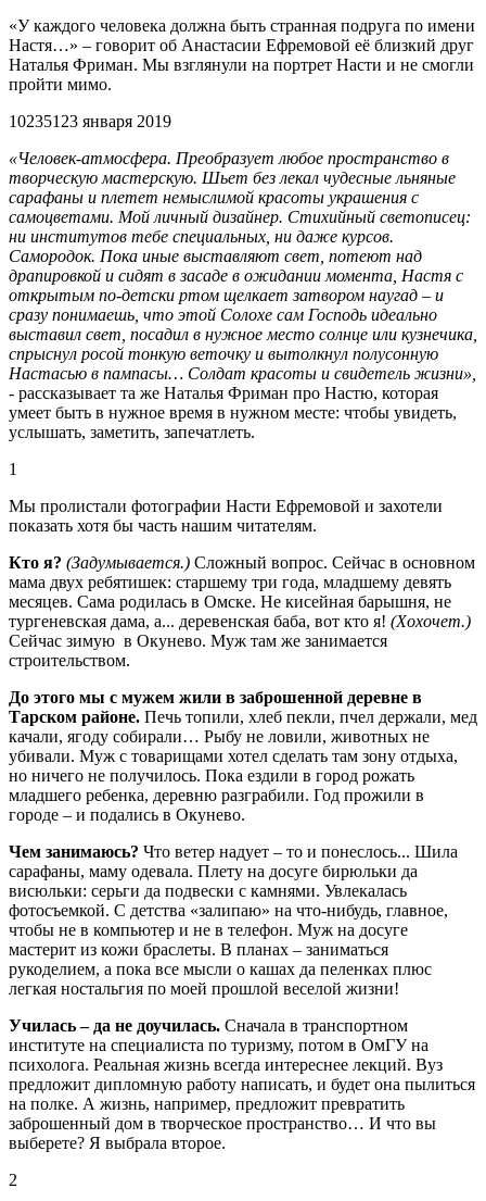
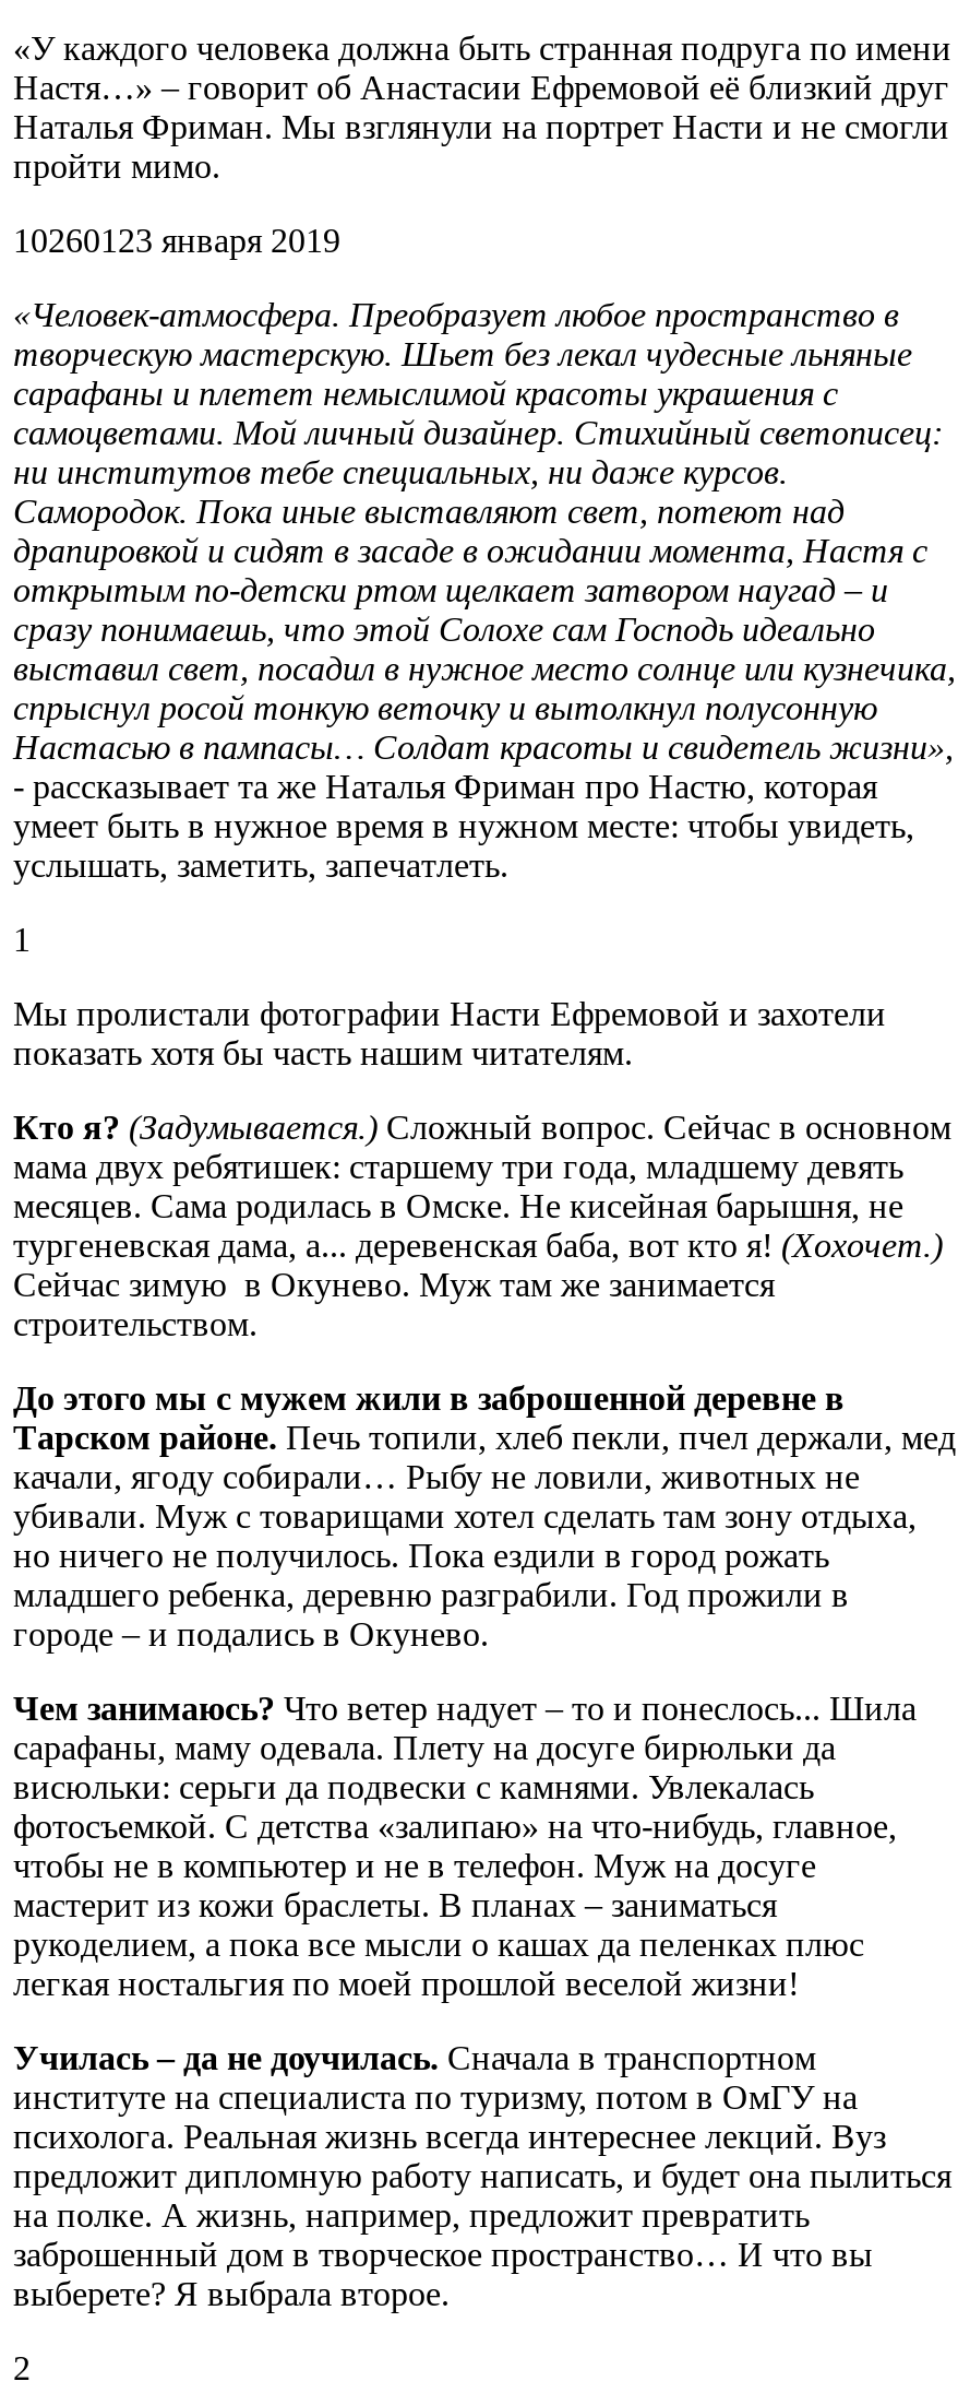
- 102351 23 января 2019
+ 102601 23 января 2019
